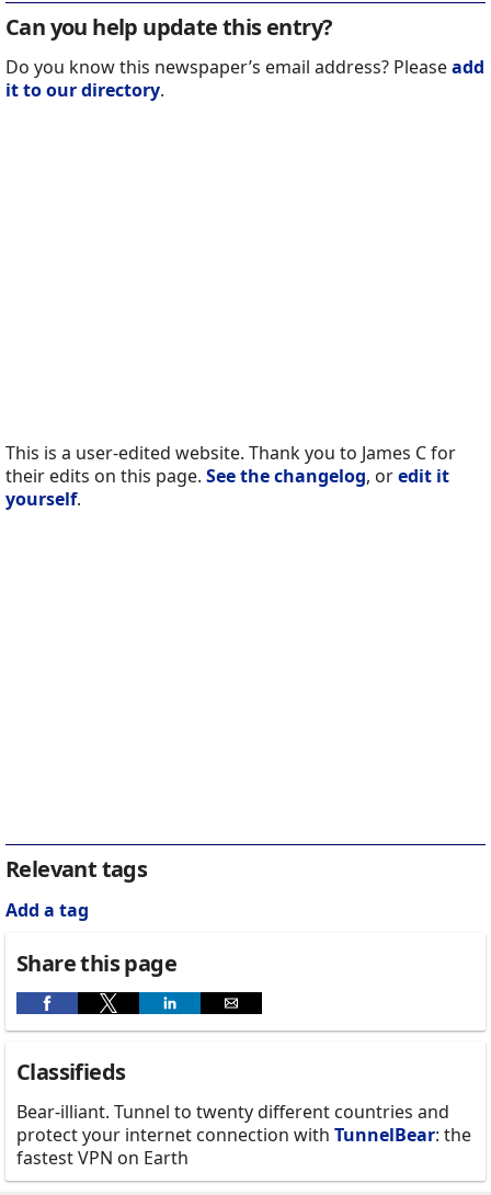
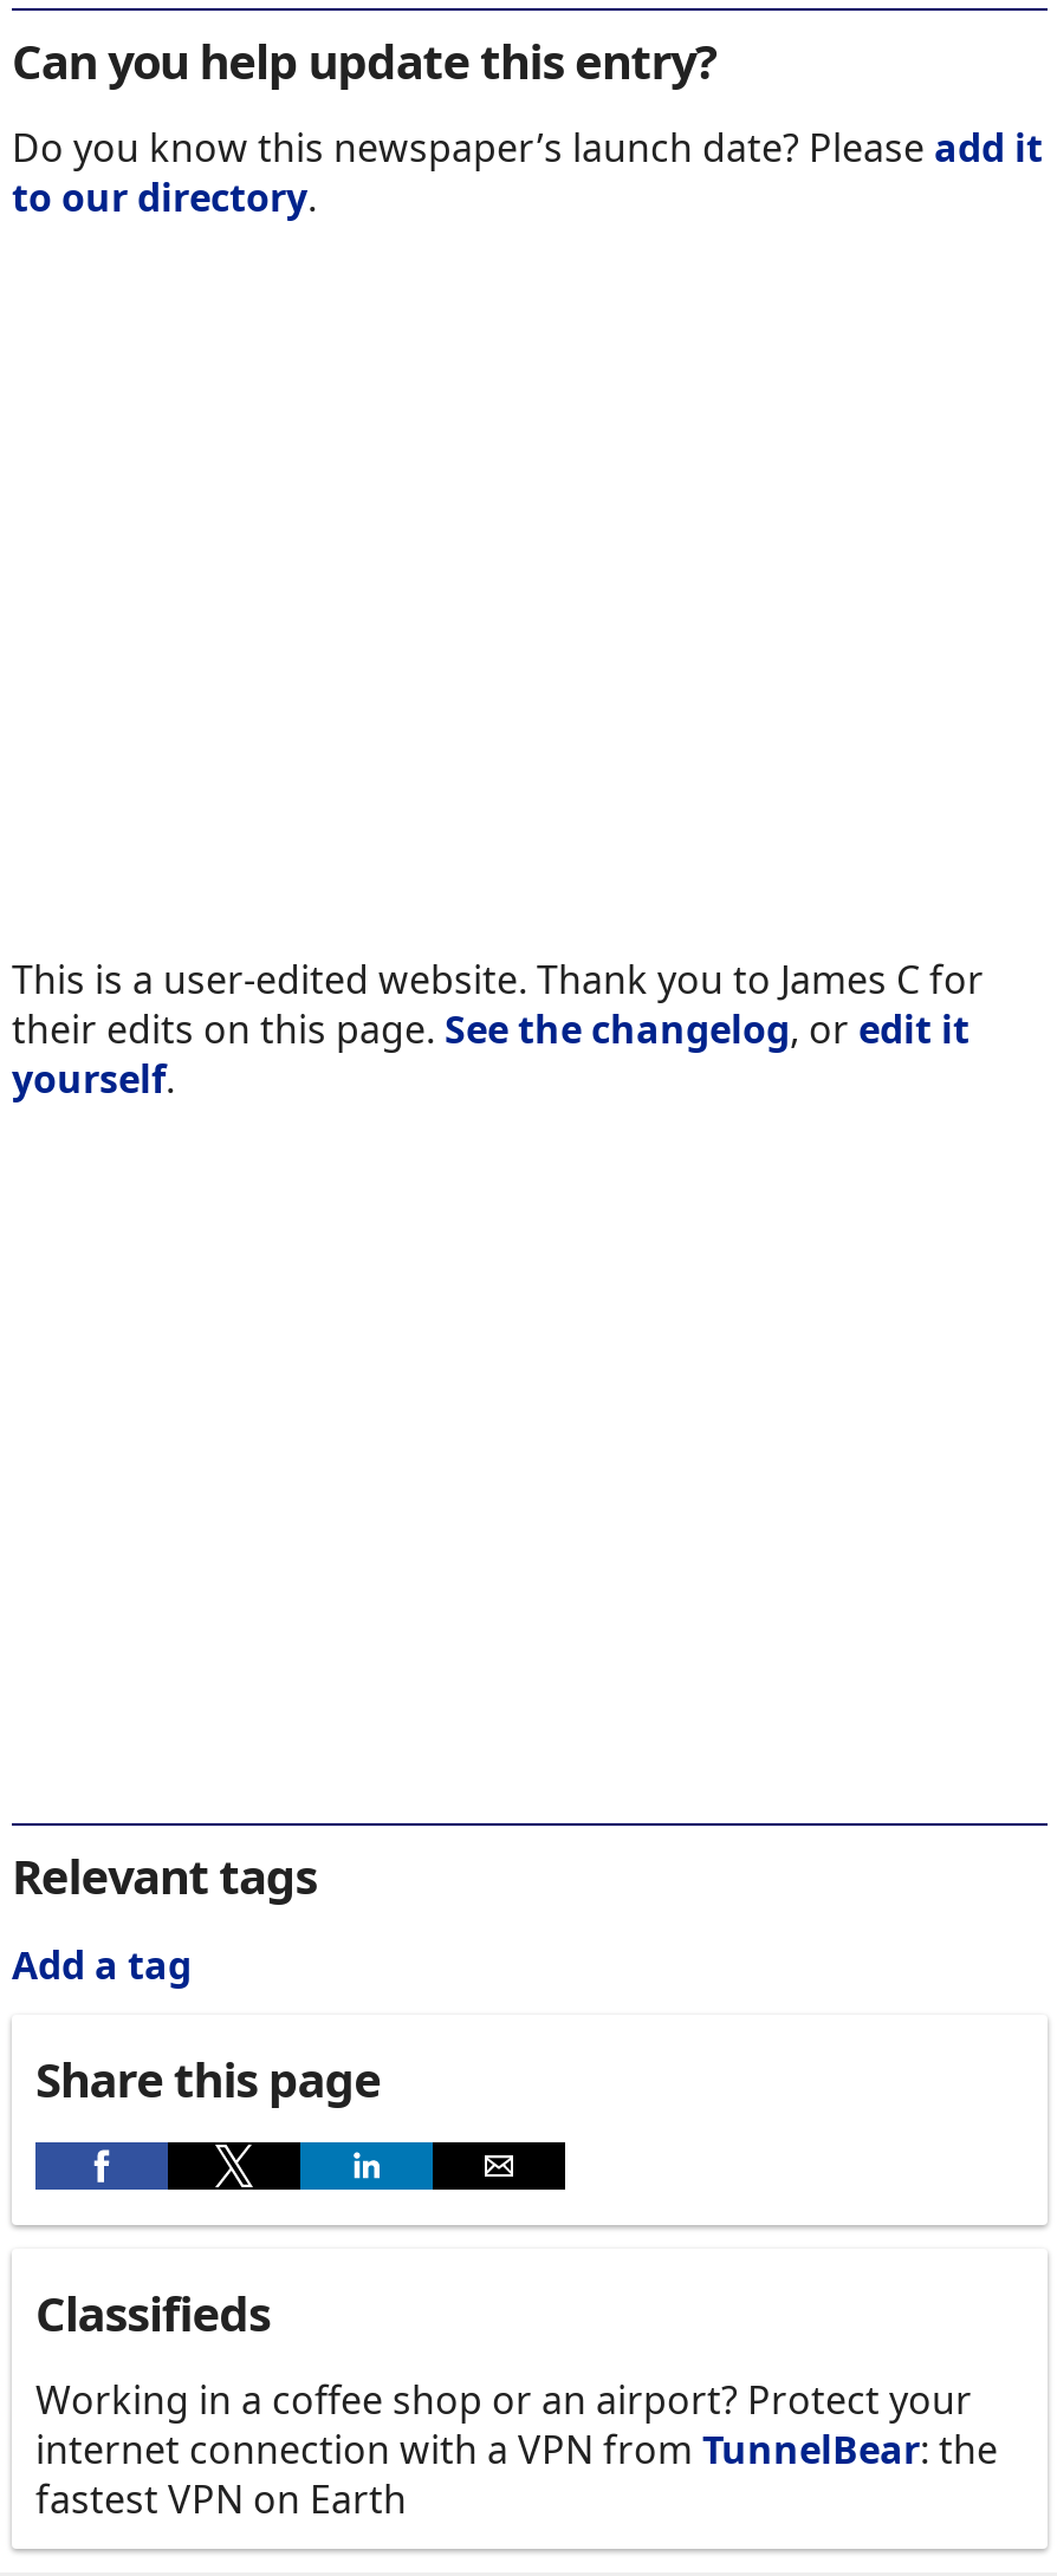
- Do you know this newspaper’s email address? Please add
- it to our directory.
+ Do you know this newspaper’s launch date? Please add it
+ to our directory.

- Bear-illiant. Tunnel to twenty different countries and
- protect your internet connection with TunnelBear: the
+ Working in a coffee shop or an airport? Protect your
+ internet connection with a VPN from TunnelBear: the
